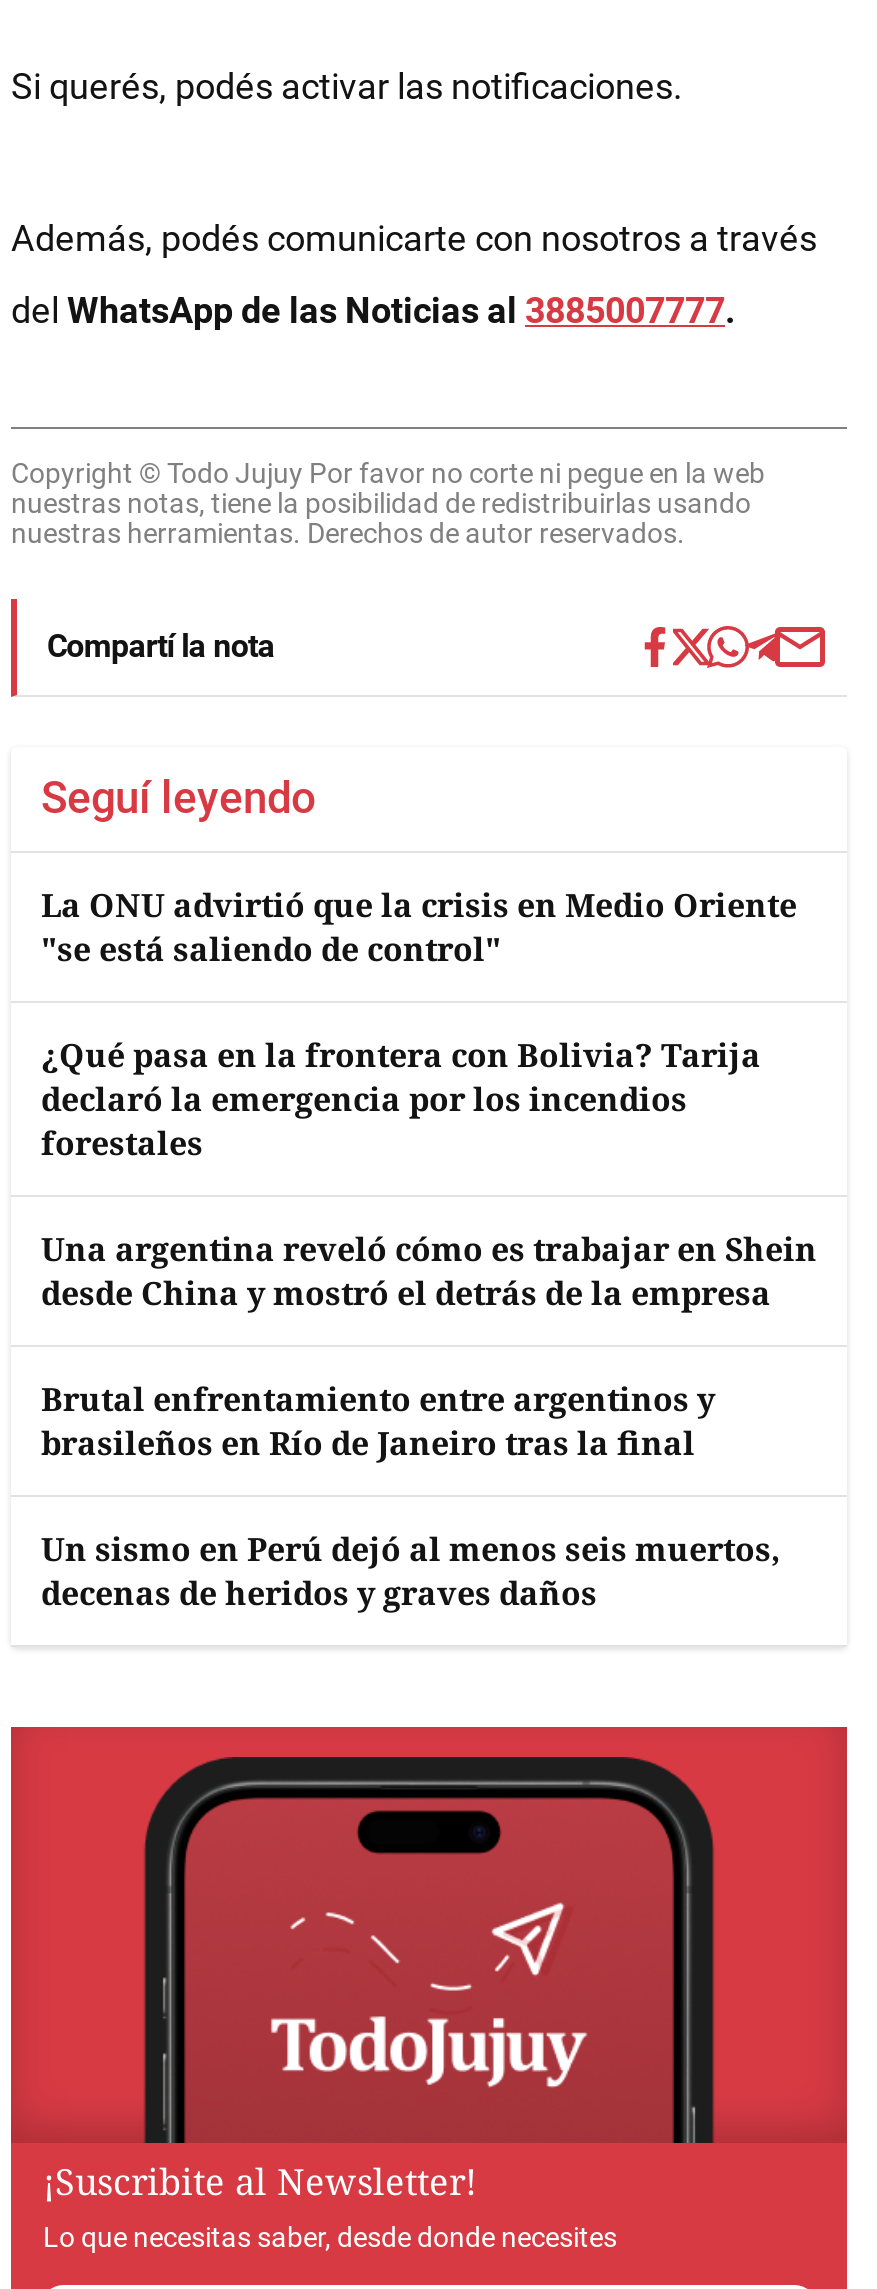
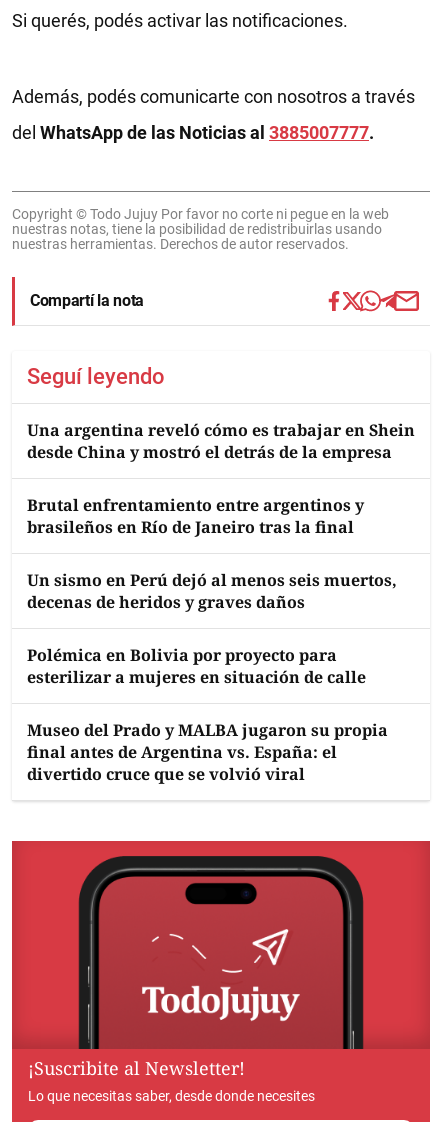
- La ONU advirtió que la crisis en Medio Oriente
- "se está saliendo de control"
- ¿Qué pasa en la frontera con Bolivia? Tarija
- declaró la emergencia por los incendios
- forestales

moved up: Una argentina reveló cómo es trabajar en Shein | desde China y mostró el detrás de la empresa | Brutal enfrentamiento entre argentinos y | brasileños en Río de Janeiro tras la final | Un sismo en Perú dejó al menos seis muertos, | decenas de heridos y graves daños

+ Polémica en Bolivia por proyecto para
+ esterilizar a mujeres en situación de calle
+ Museo del Prado y MALBA jugaron su propia
+ final antes de Argentina vs. España: el
+ divertido cruce que se volvió viral
